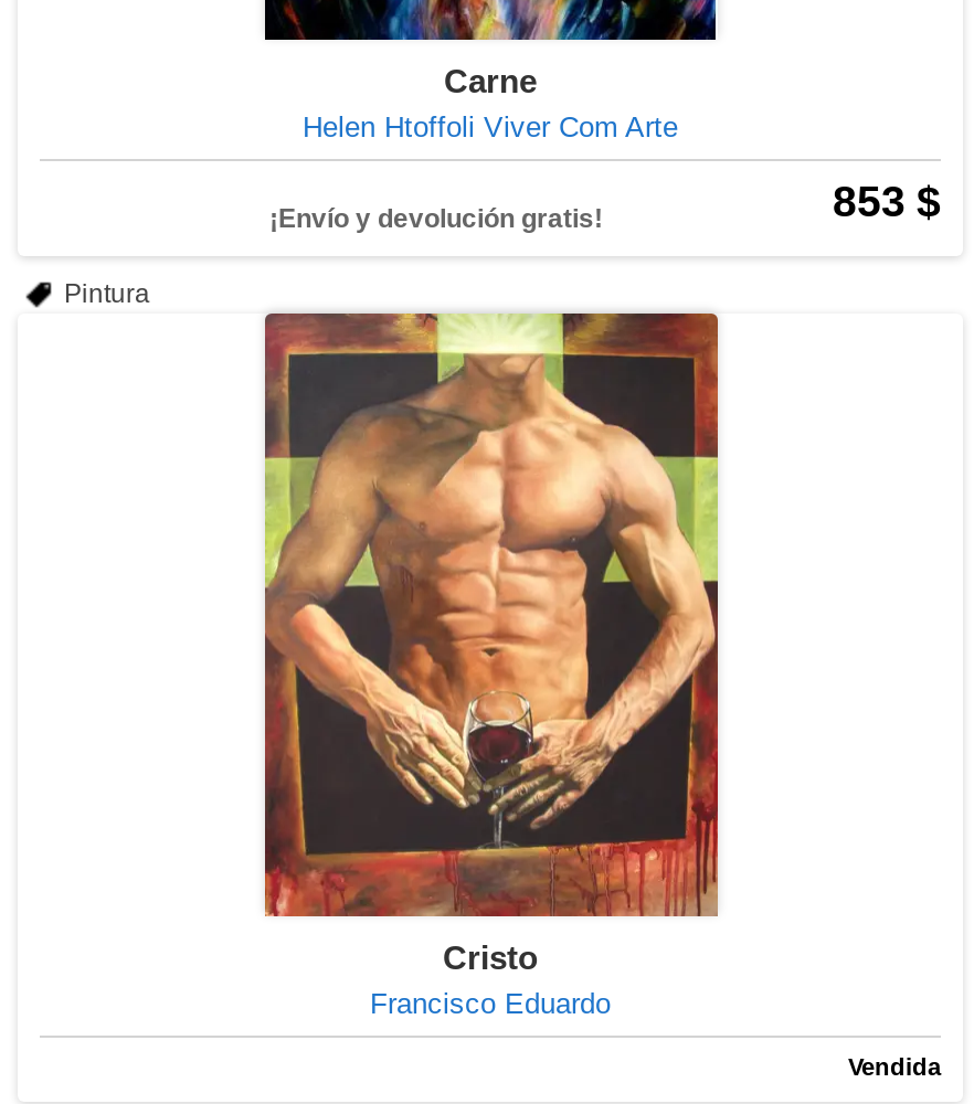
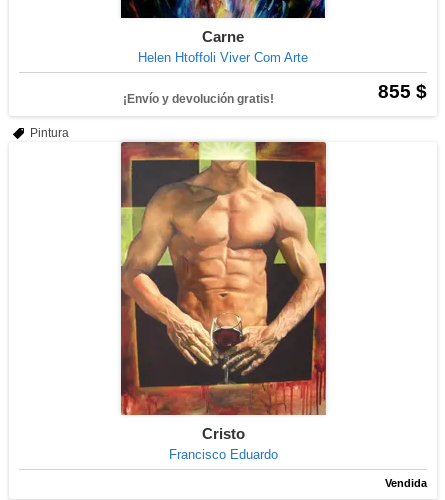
- 853 $
+ 855 $
